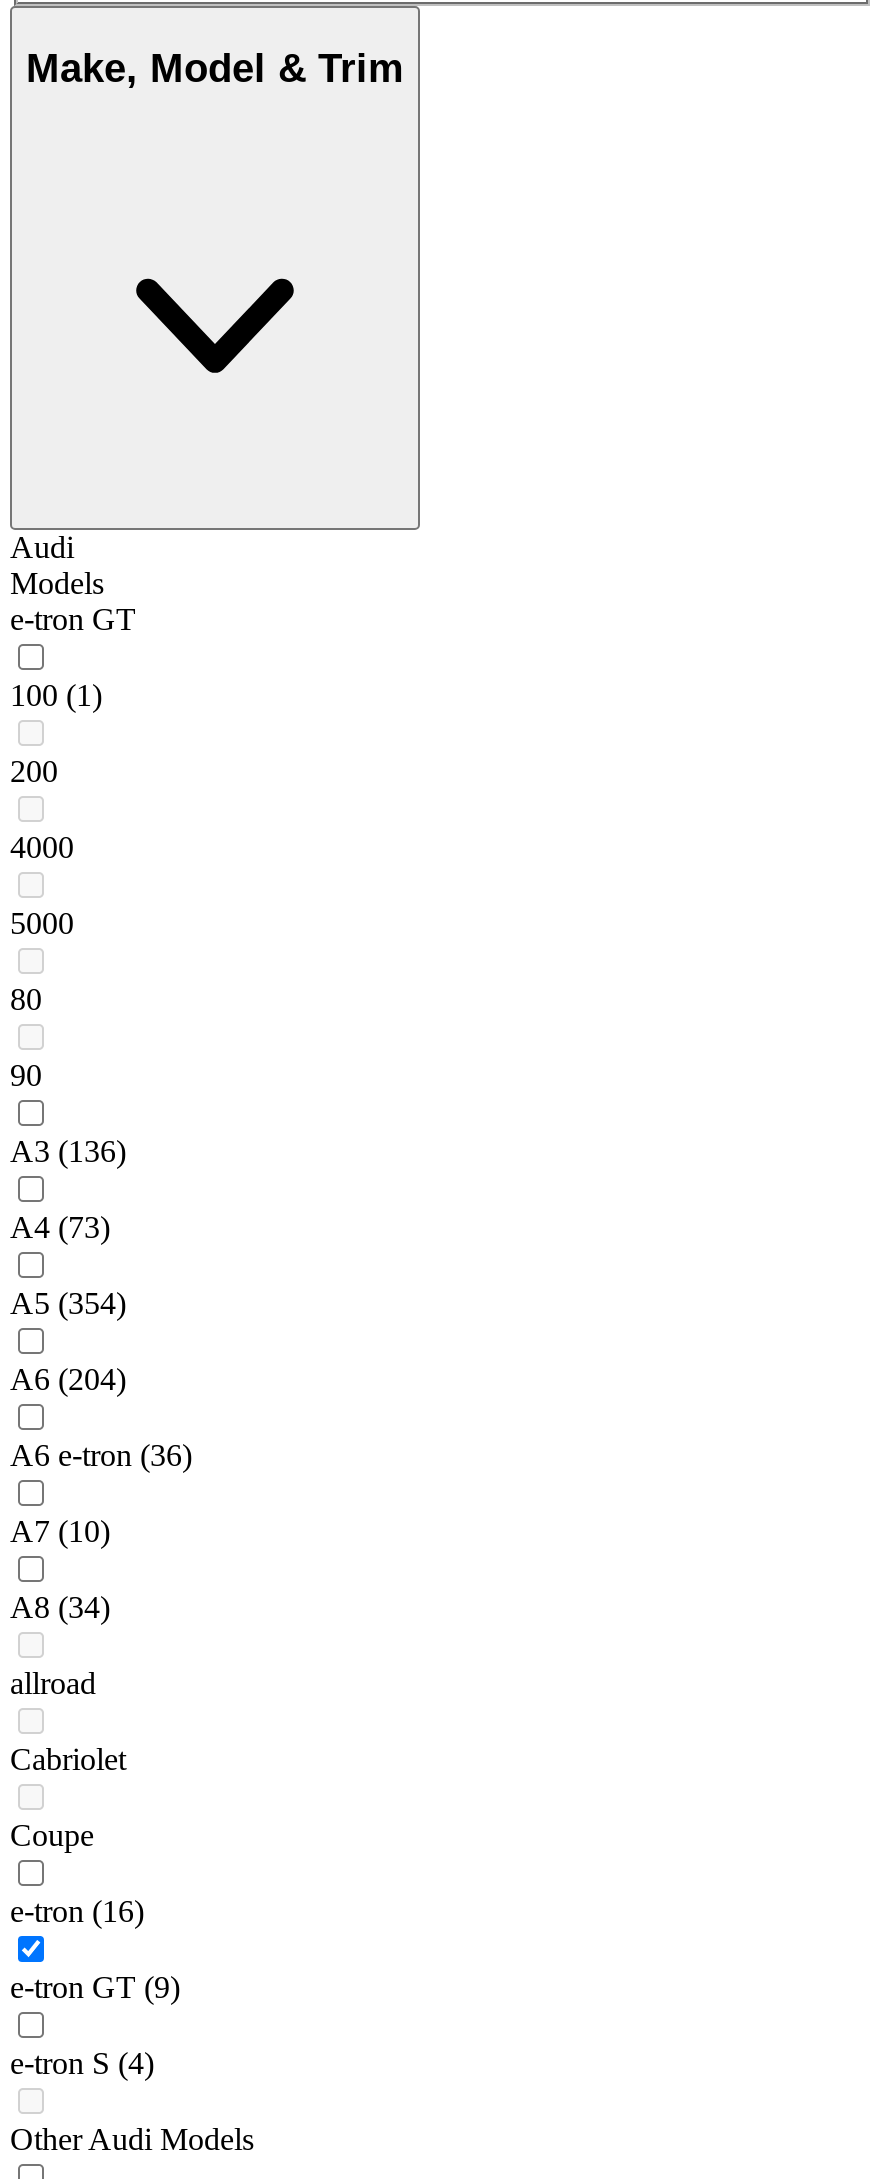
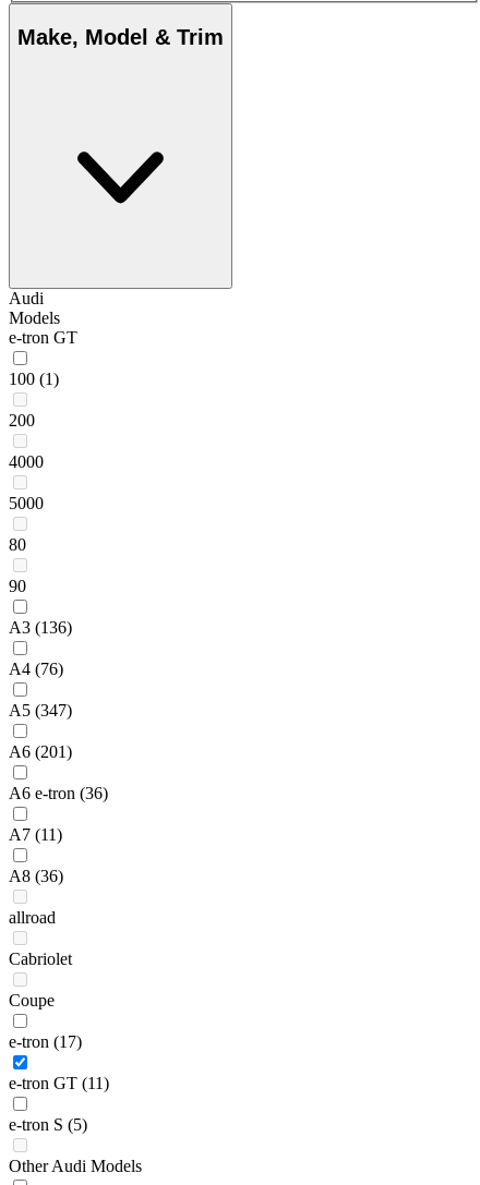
- A4 (73)
+ A4 (76)

- A5 (354)
+ A5 (347)

- A6 (204)
+ A6 (201)

- A7 (10)
+ A7 (11)

- A8 (34)
+ A8 (36)

- e-tron (16)
+ e-tron (17)

- e-tron GT (9)
+ e-tron GT (11)

- e-tron S (4)
+ e-tron S (5)
